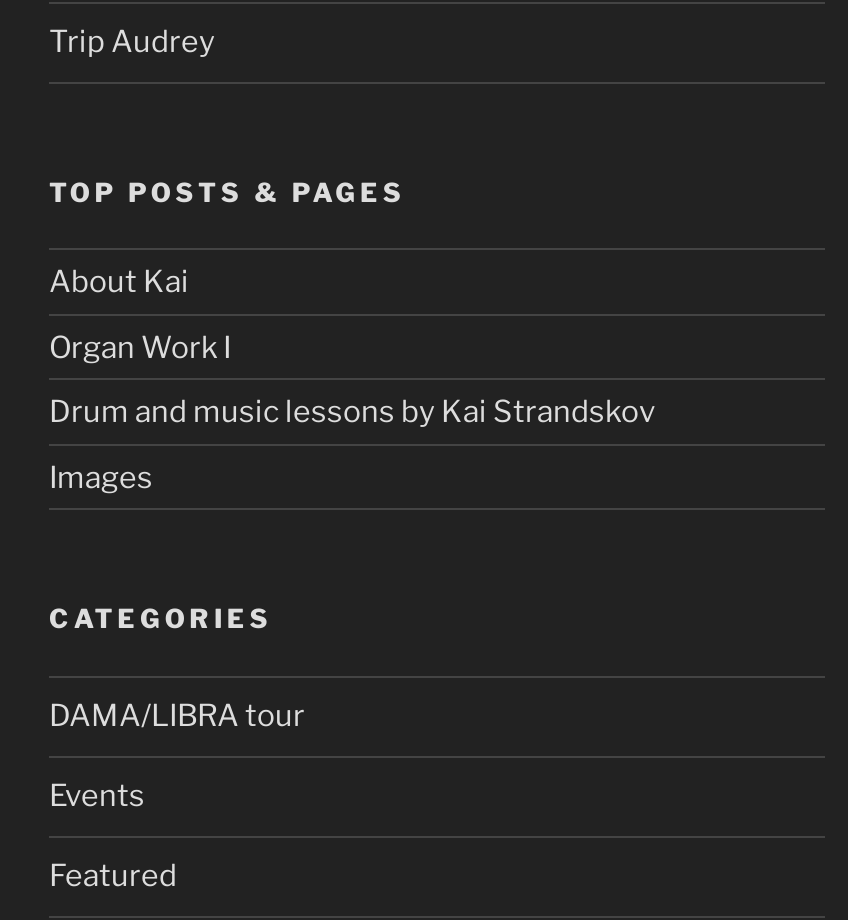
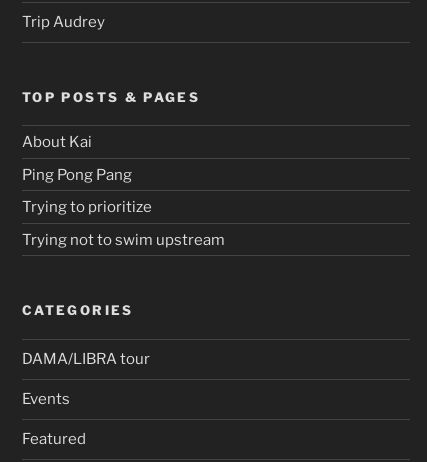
- Organ Work I
+ Ping Pong Pang

- Drum and music lessons by Kai Strandskov
+ Trying to prioritize

- Images
+ Trying not to swim upstream
